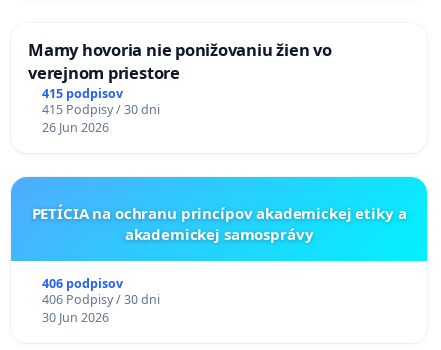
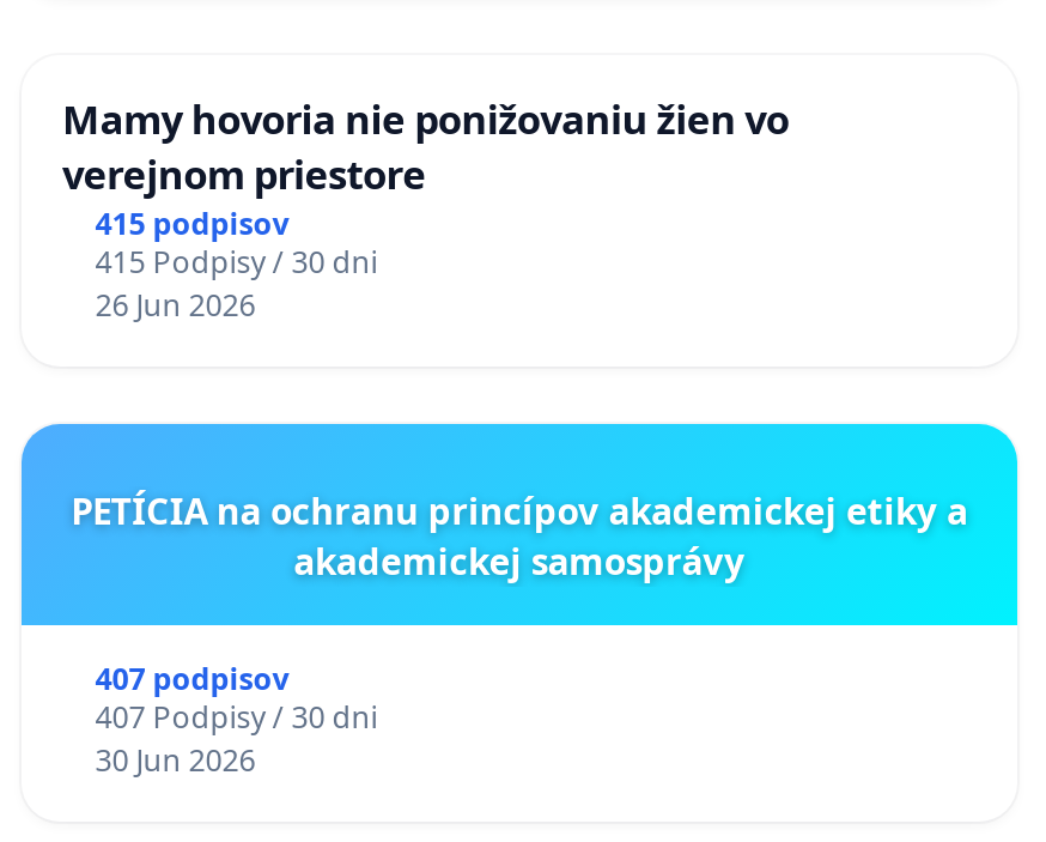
- 406 podpisov
+ 407 podpisov

- 406 Podpisy / 30 dni
+ 407 Podpisy / 30 dni
